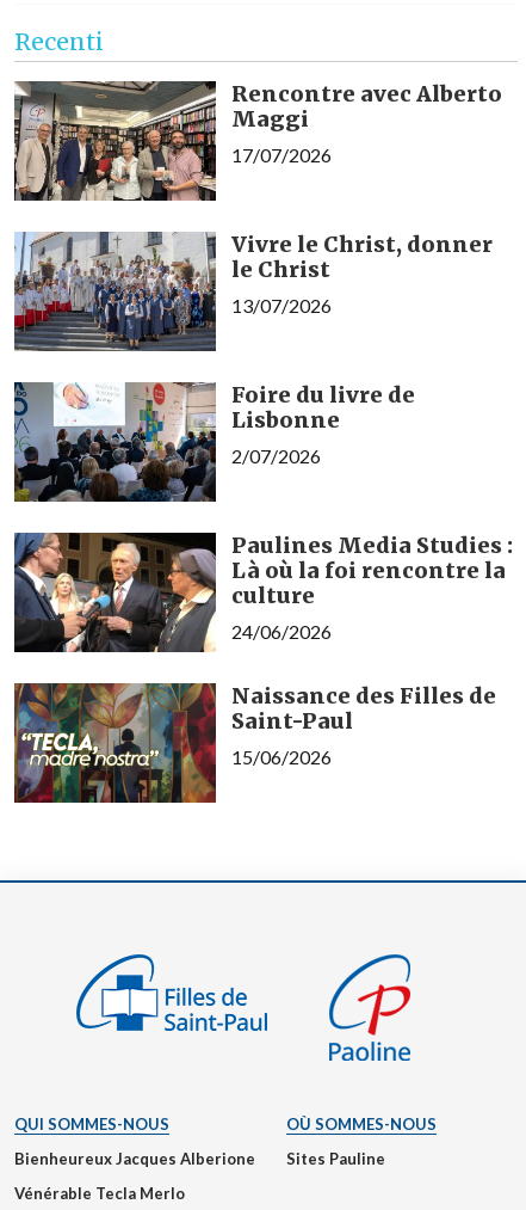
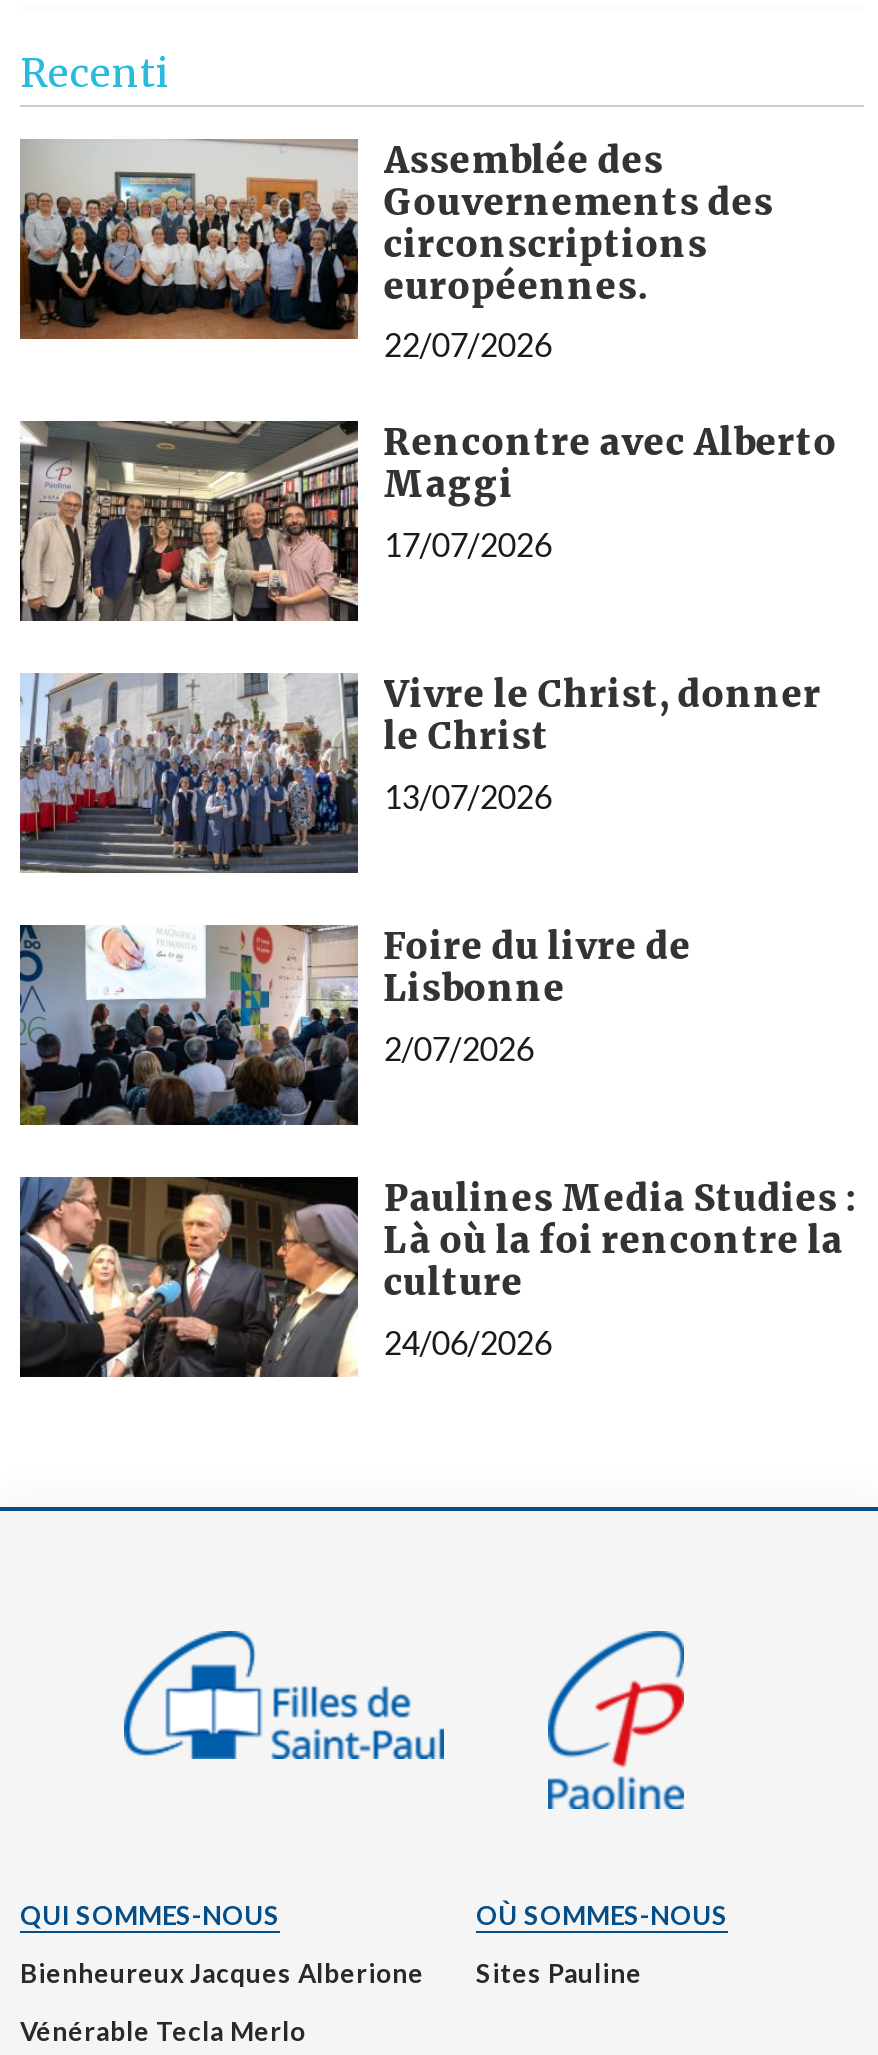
+ [image]
+ Assemblée des
+ Gouvernements des
+ circonscriptions
+ européennes.
+ 22/07/2026

moved down: [image] | Rencontre avec Alberto | Maggi | ... | culture | 24/06/2026

- [image]
- Naissance des Filles de
- Saint-Paul
- 15/06/2026
